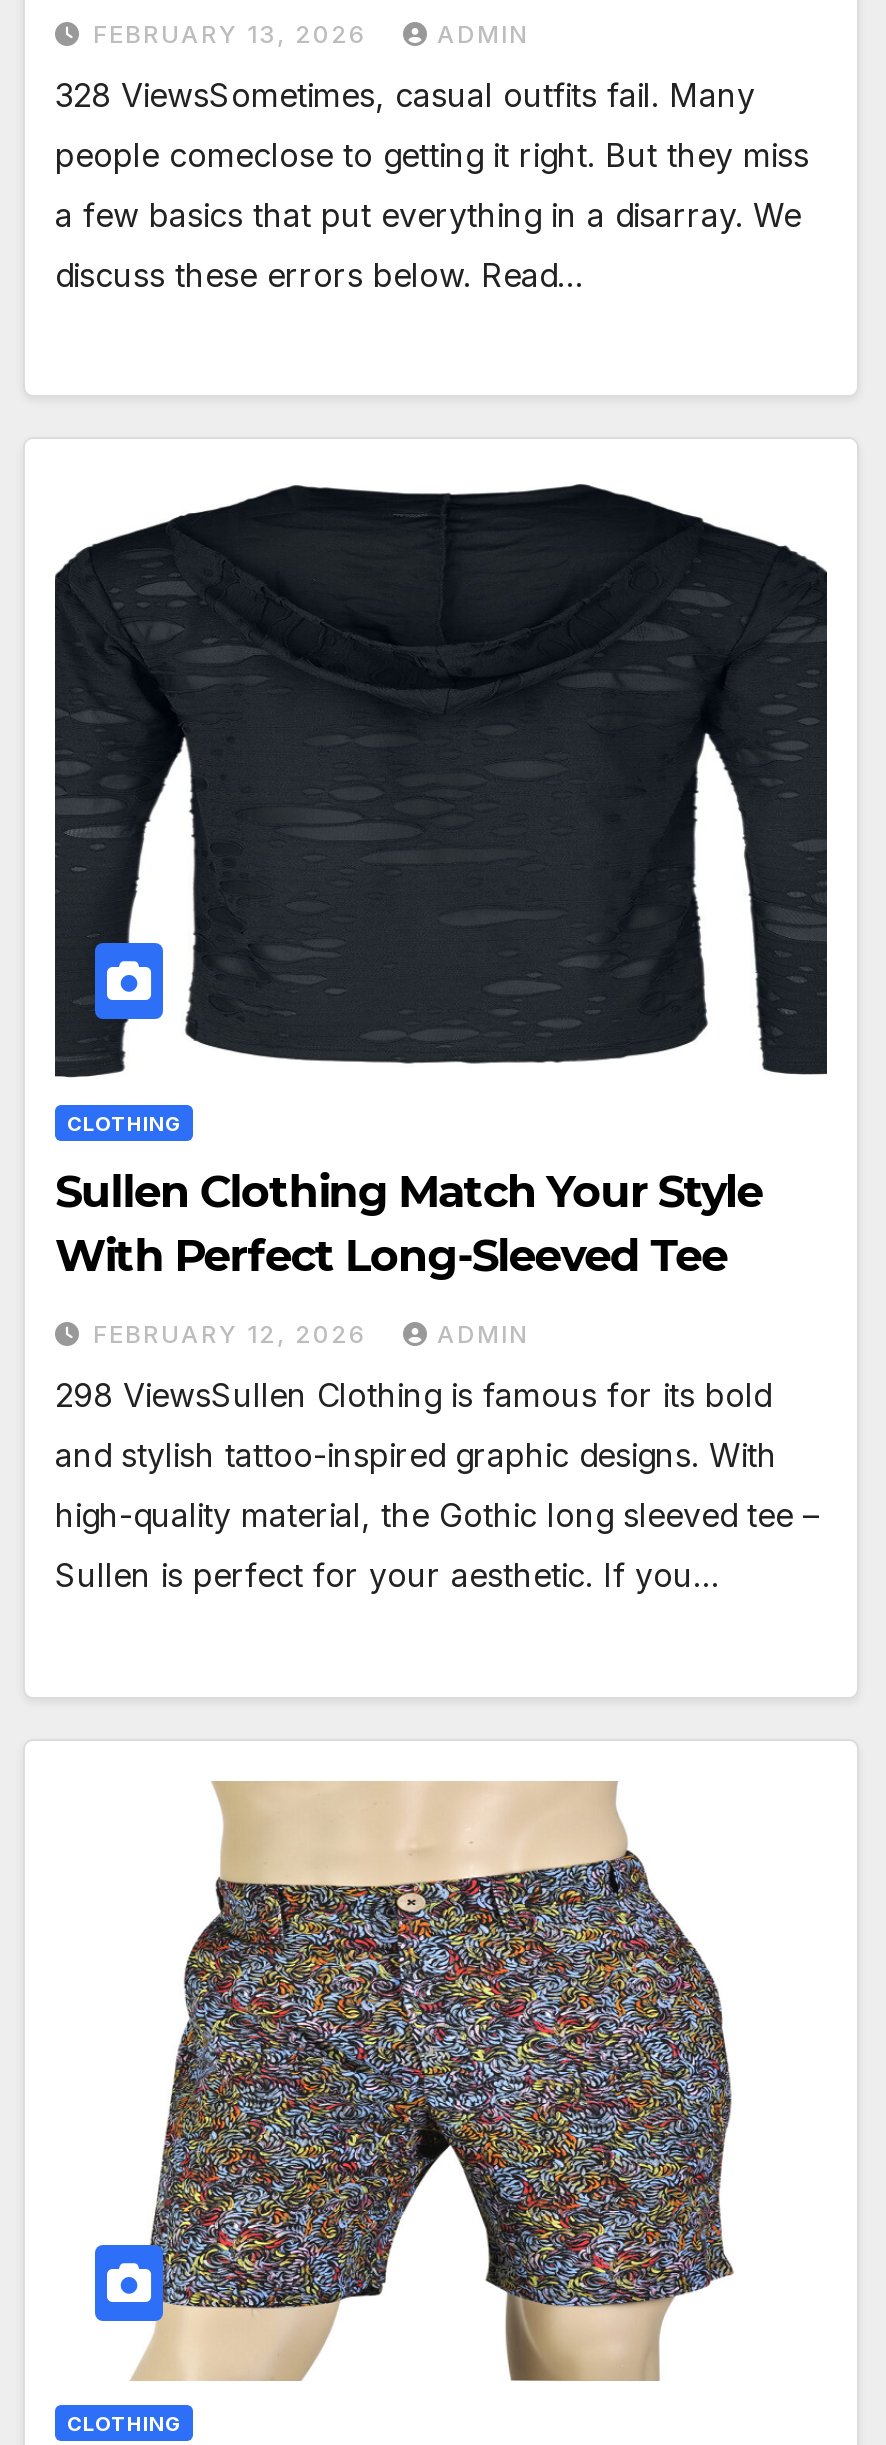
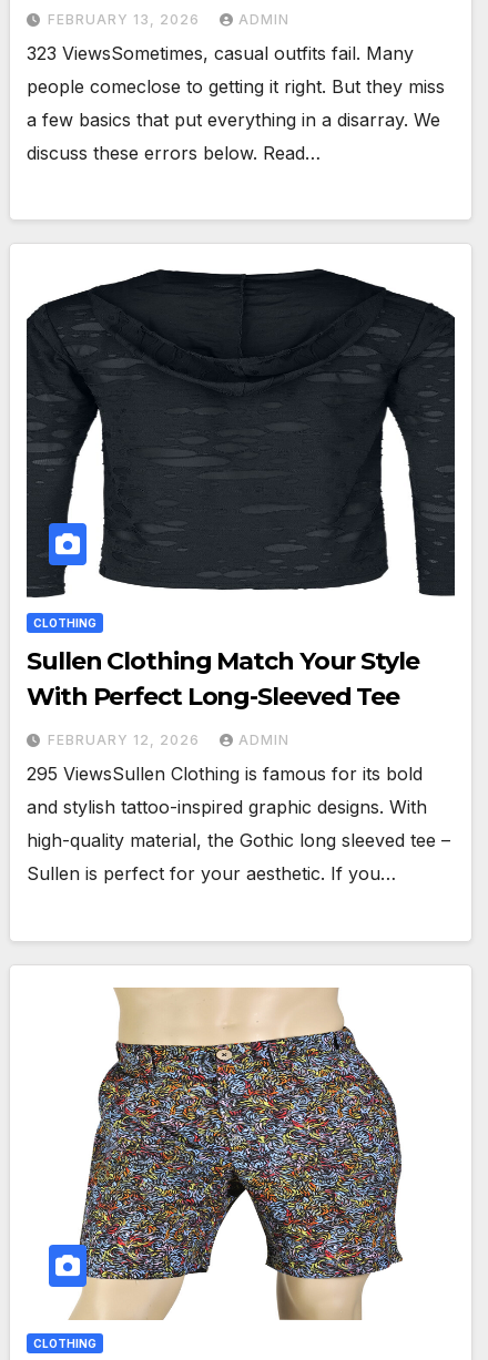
- 328 ViewsSometimes, casual outfits fail. Many
+ 323 ViewsSometimes, casual outfits fail. Many

- 298 ViewsSullen Clothing is famous for its bold
+ 295 ViewsSullen Clothing is famous for its bold
